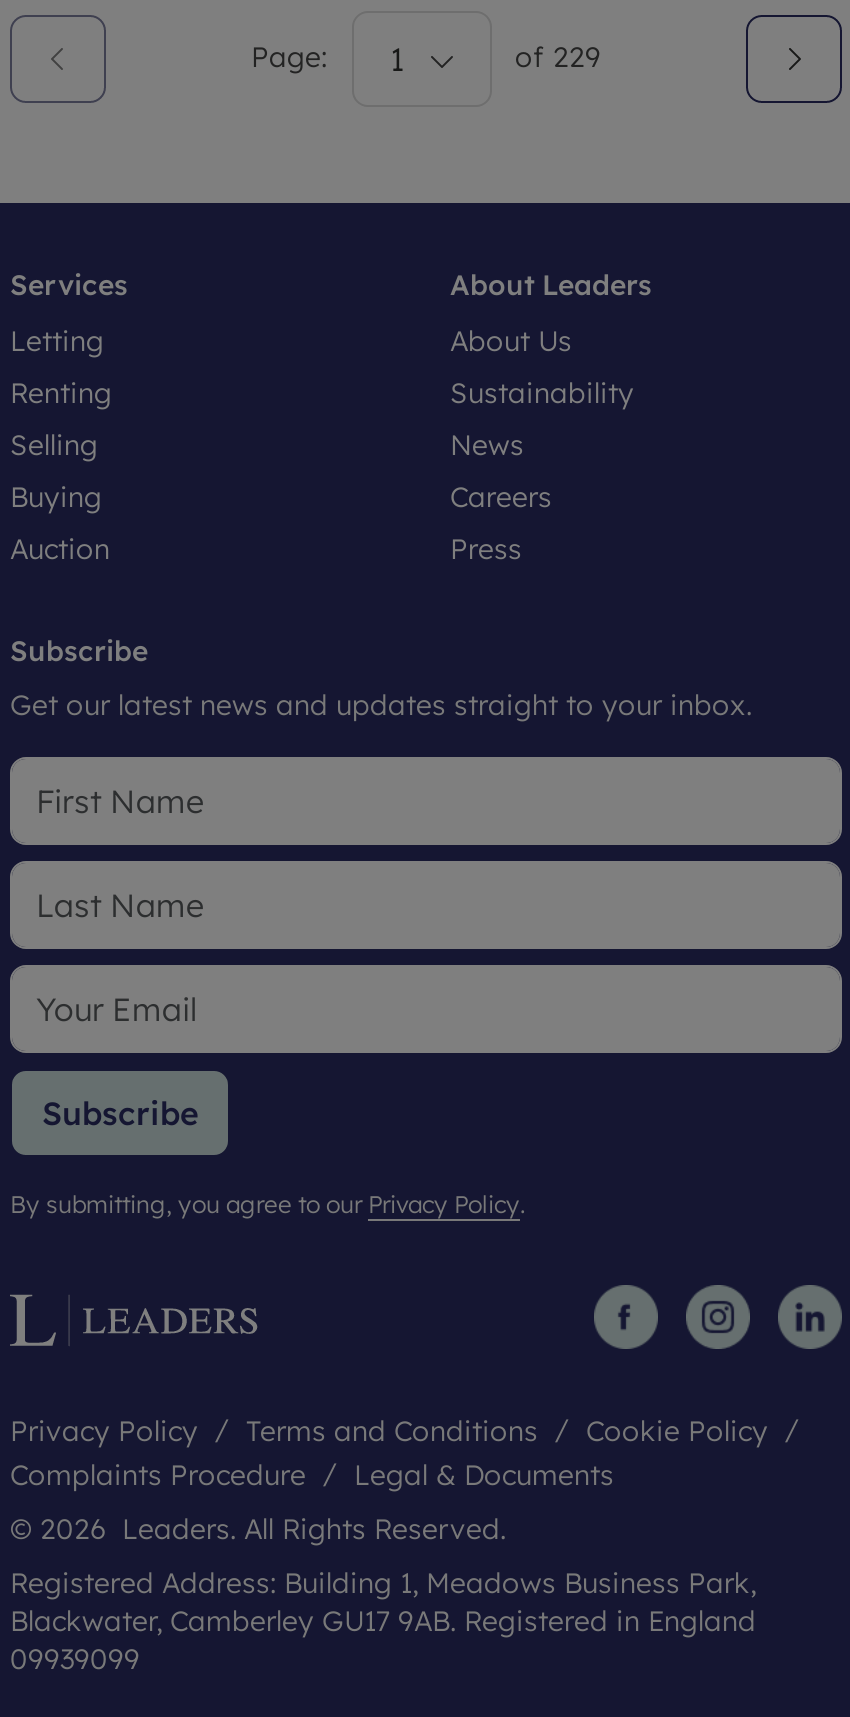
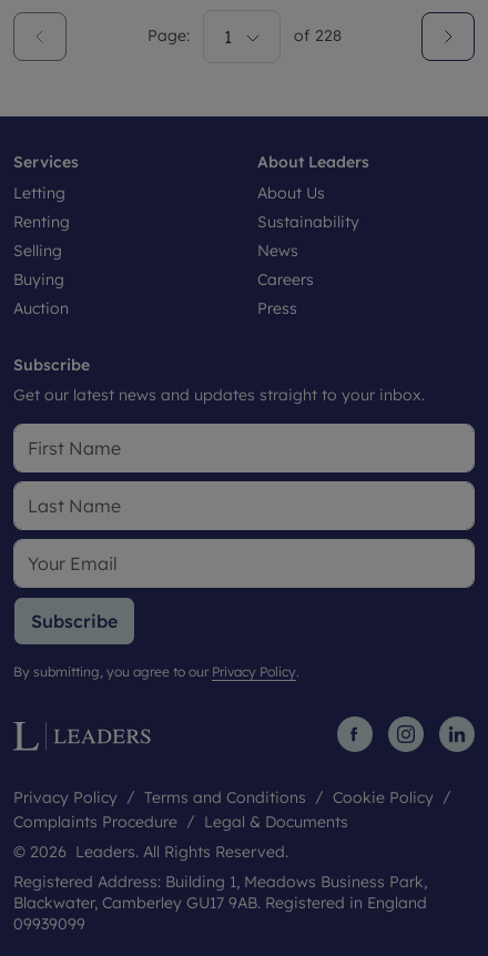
- of 229
+ of 228
